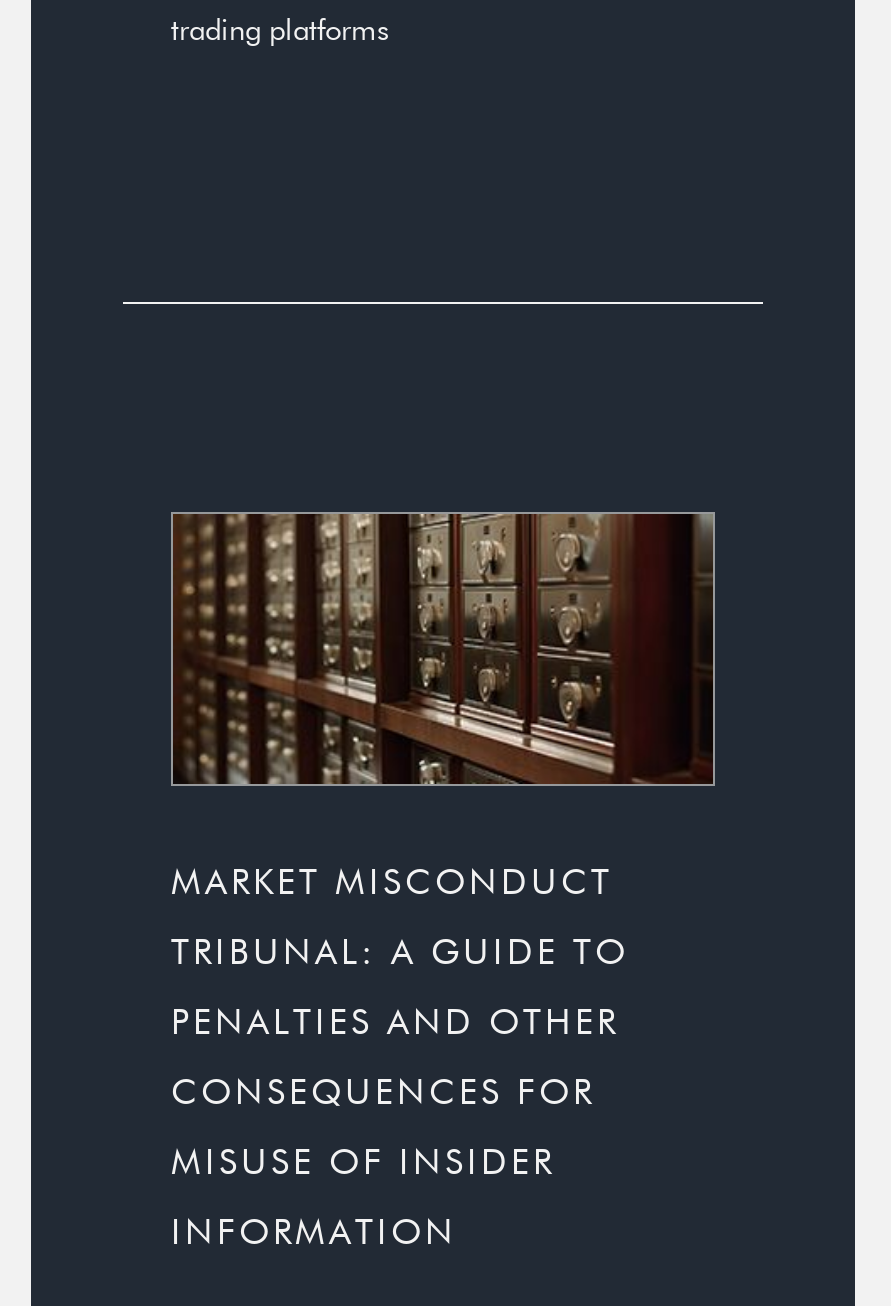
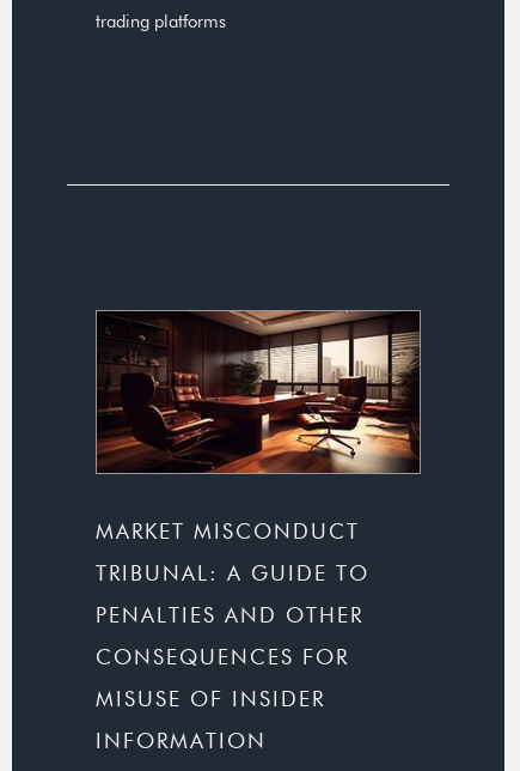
- [image]
+ [image]
